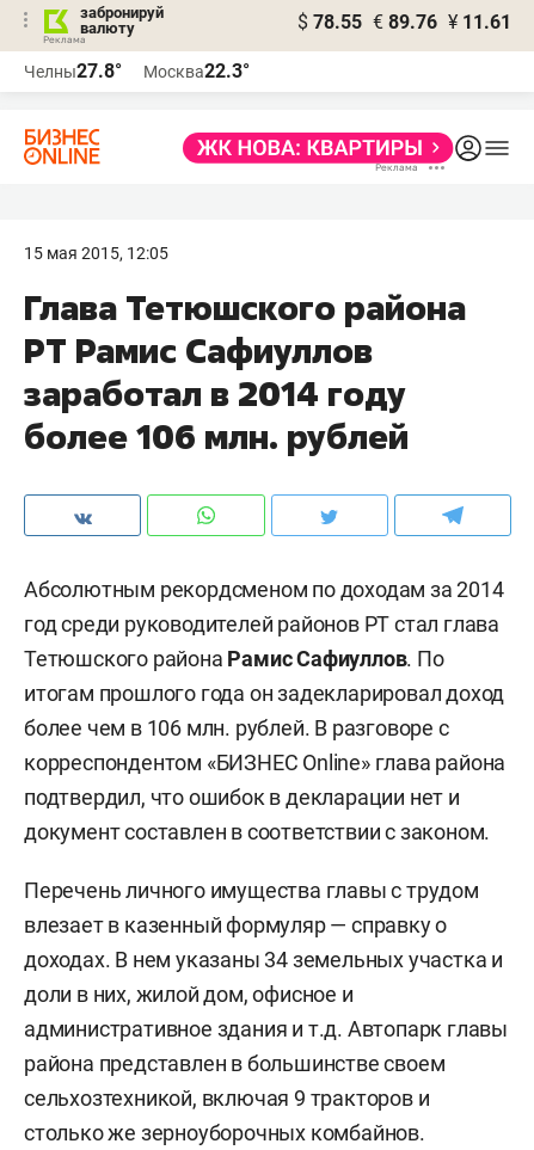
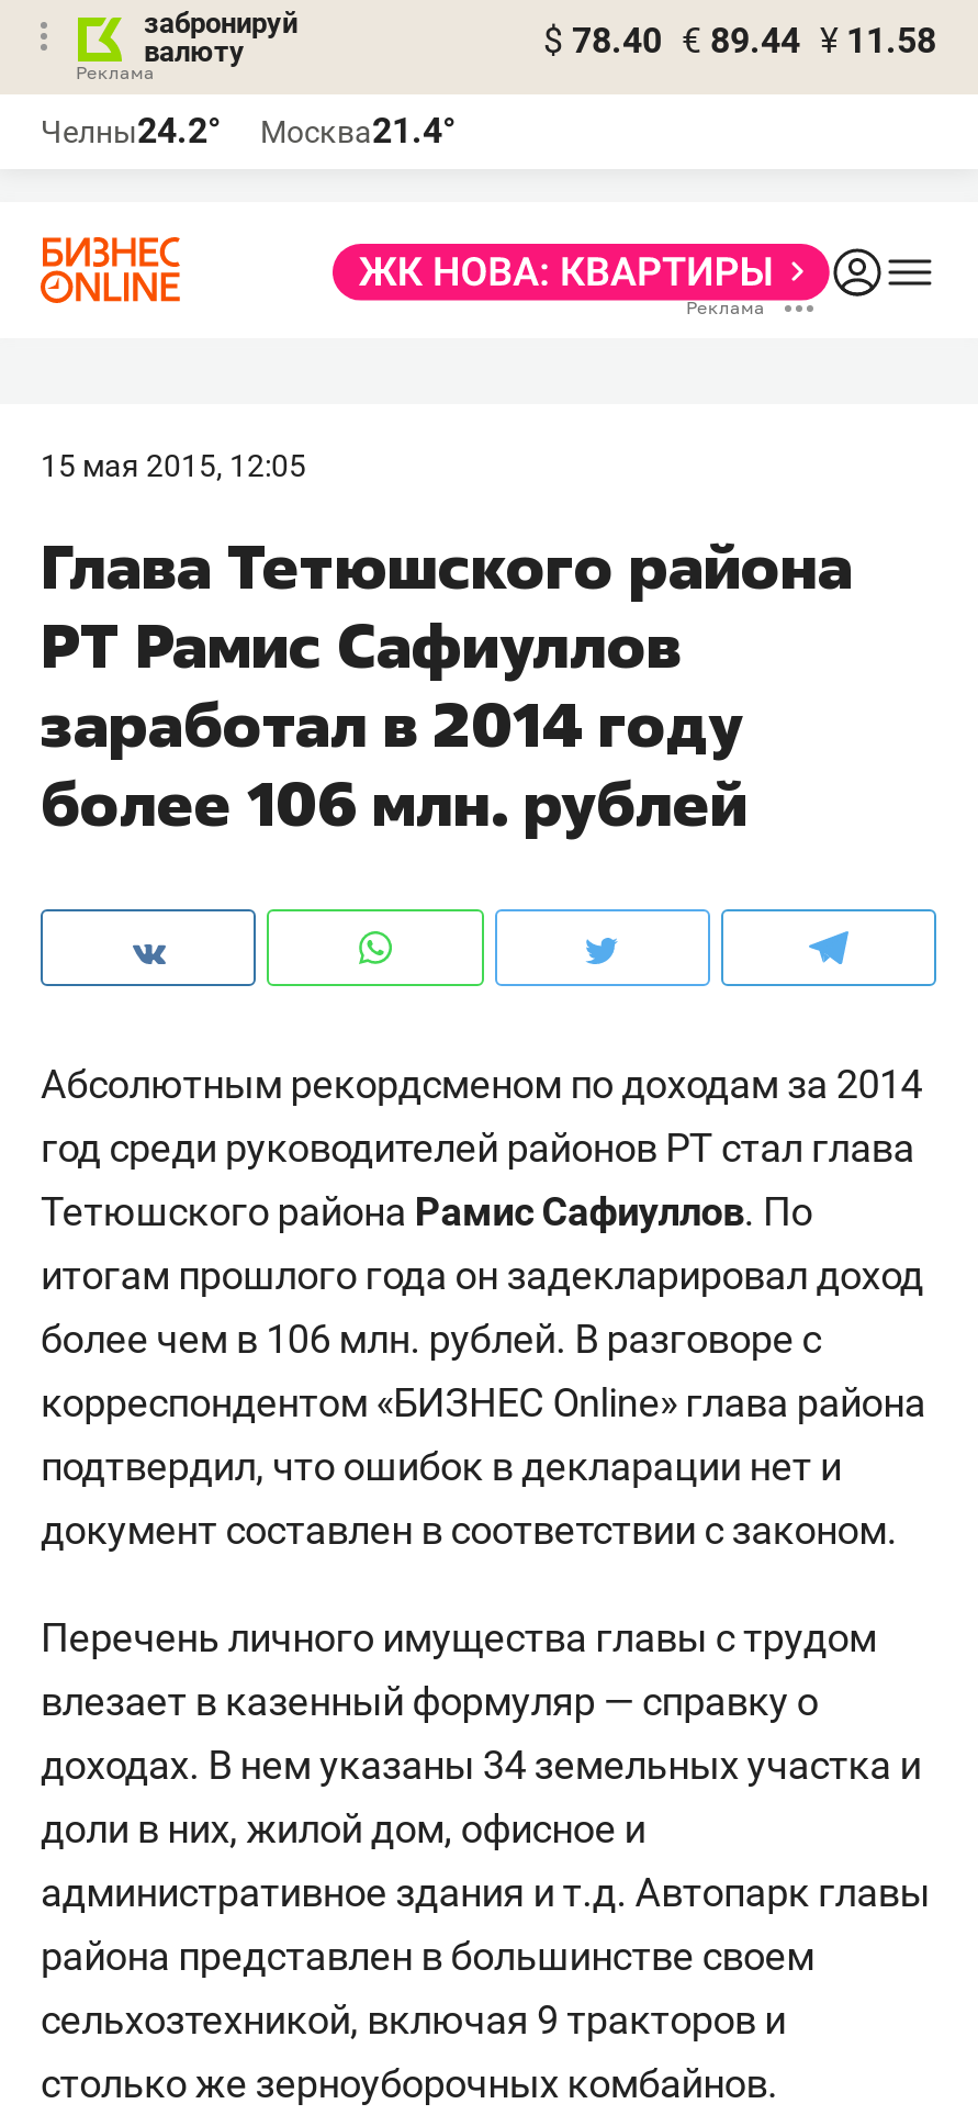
- $ 78.55 € 89.76 ¥ 11.61
+ $ 78.40 € 89.44 ¥ 11.58

- Челны27.8°
+ Челны24.2°

- Москва22.3°
+ Москва21.4°
